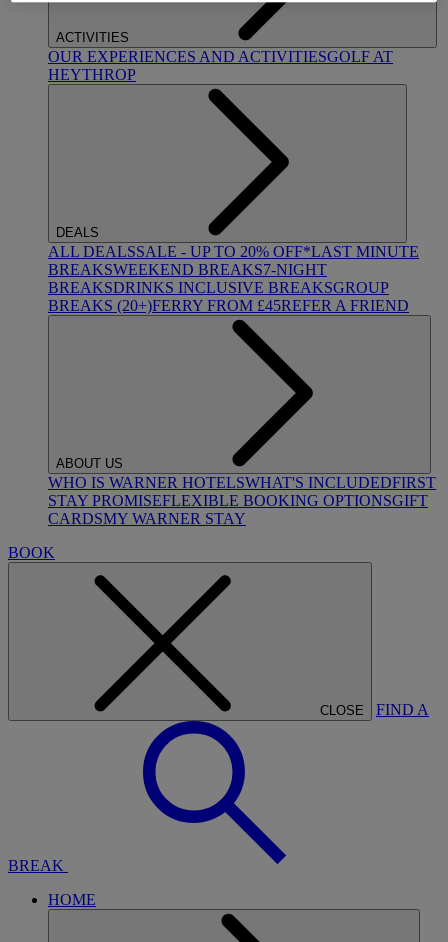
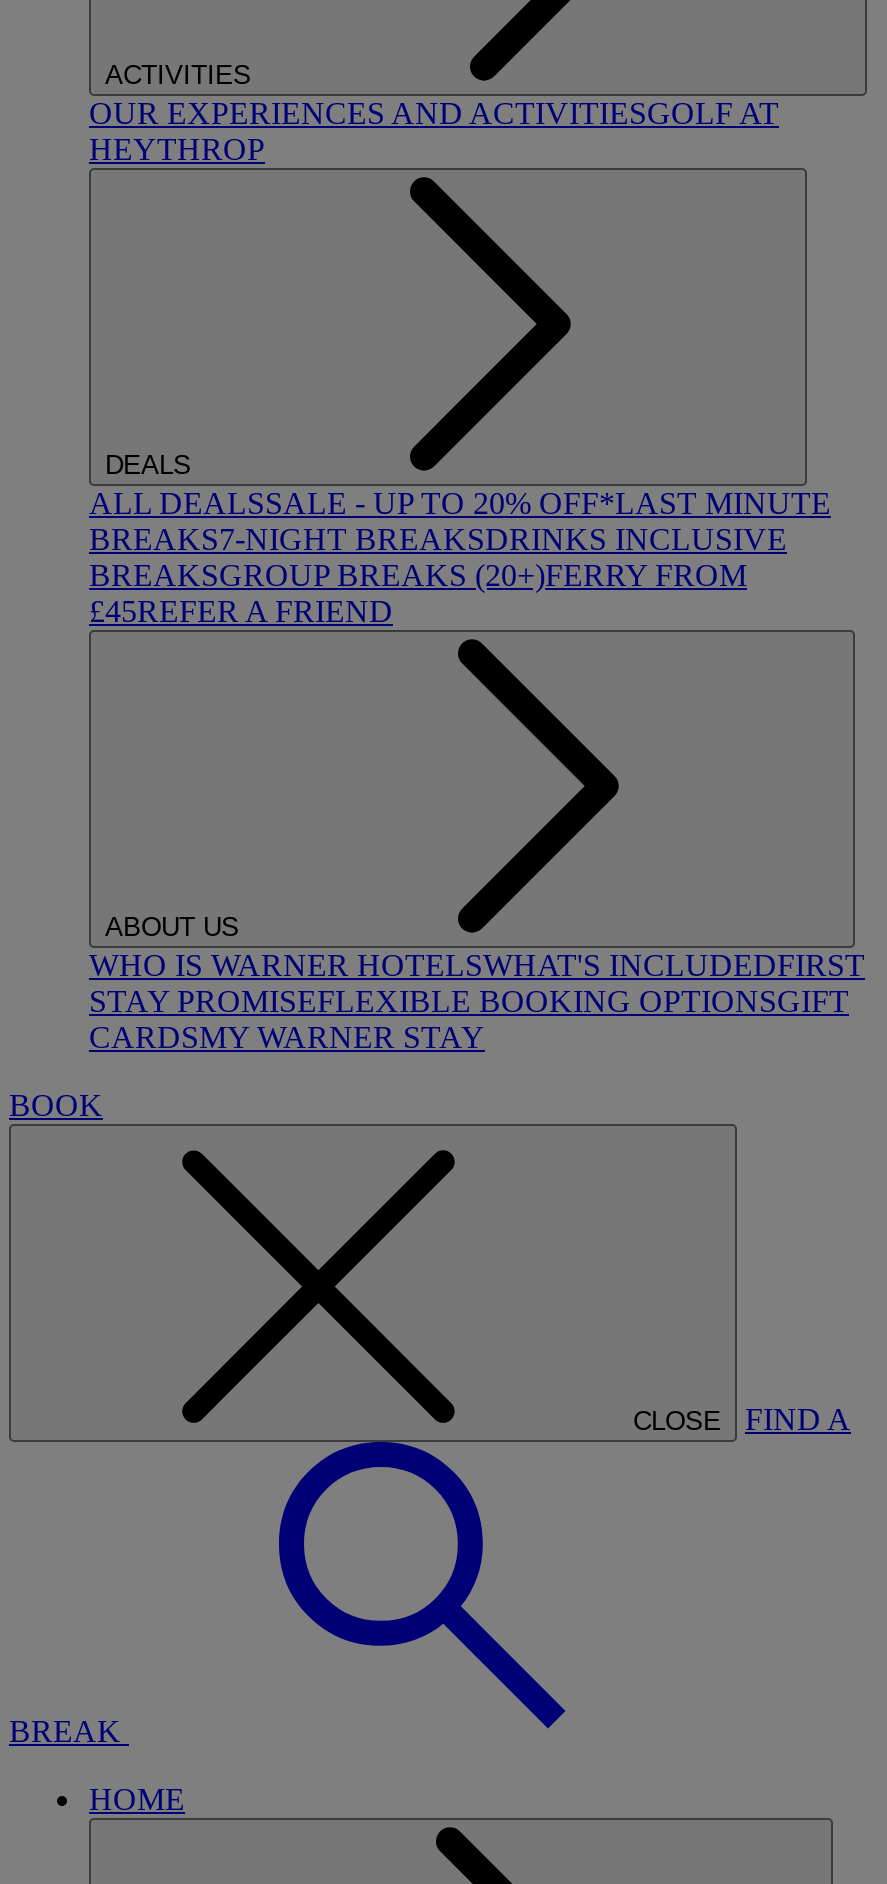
- BREAKSWEEKEND BREAKS7-NIGHT
- BREAKSDRINKS INCLUSIVE BREAKSGROUP
- BREAKS (20+)FERRY FROM £45REFER A FRIEND
+ BREAKS7-NIGHT BREAKSDRINKS INCLUSIVE
+ BREAKSGROUP BREAKS (20+)FERRY FROM
+ £45REFER A FRIEND
